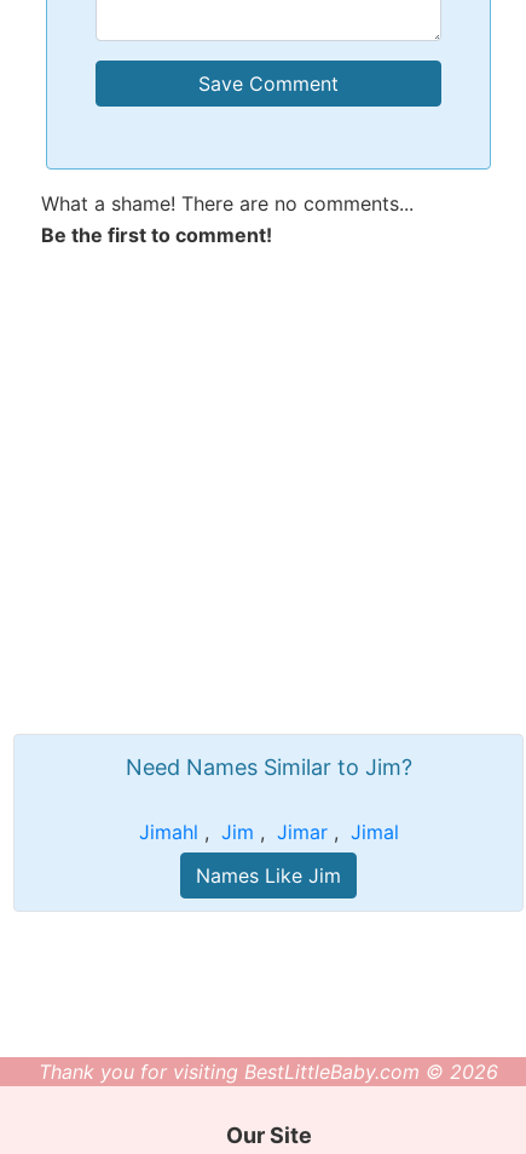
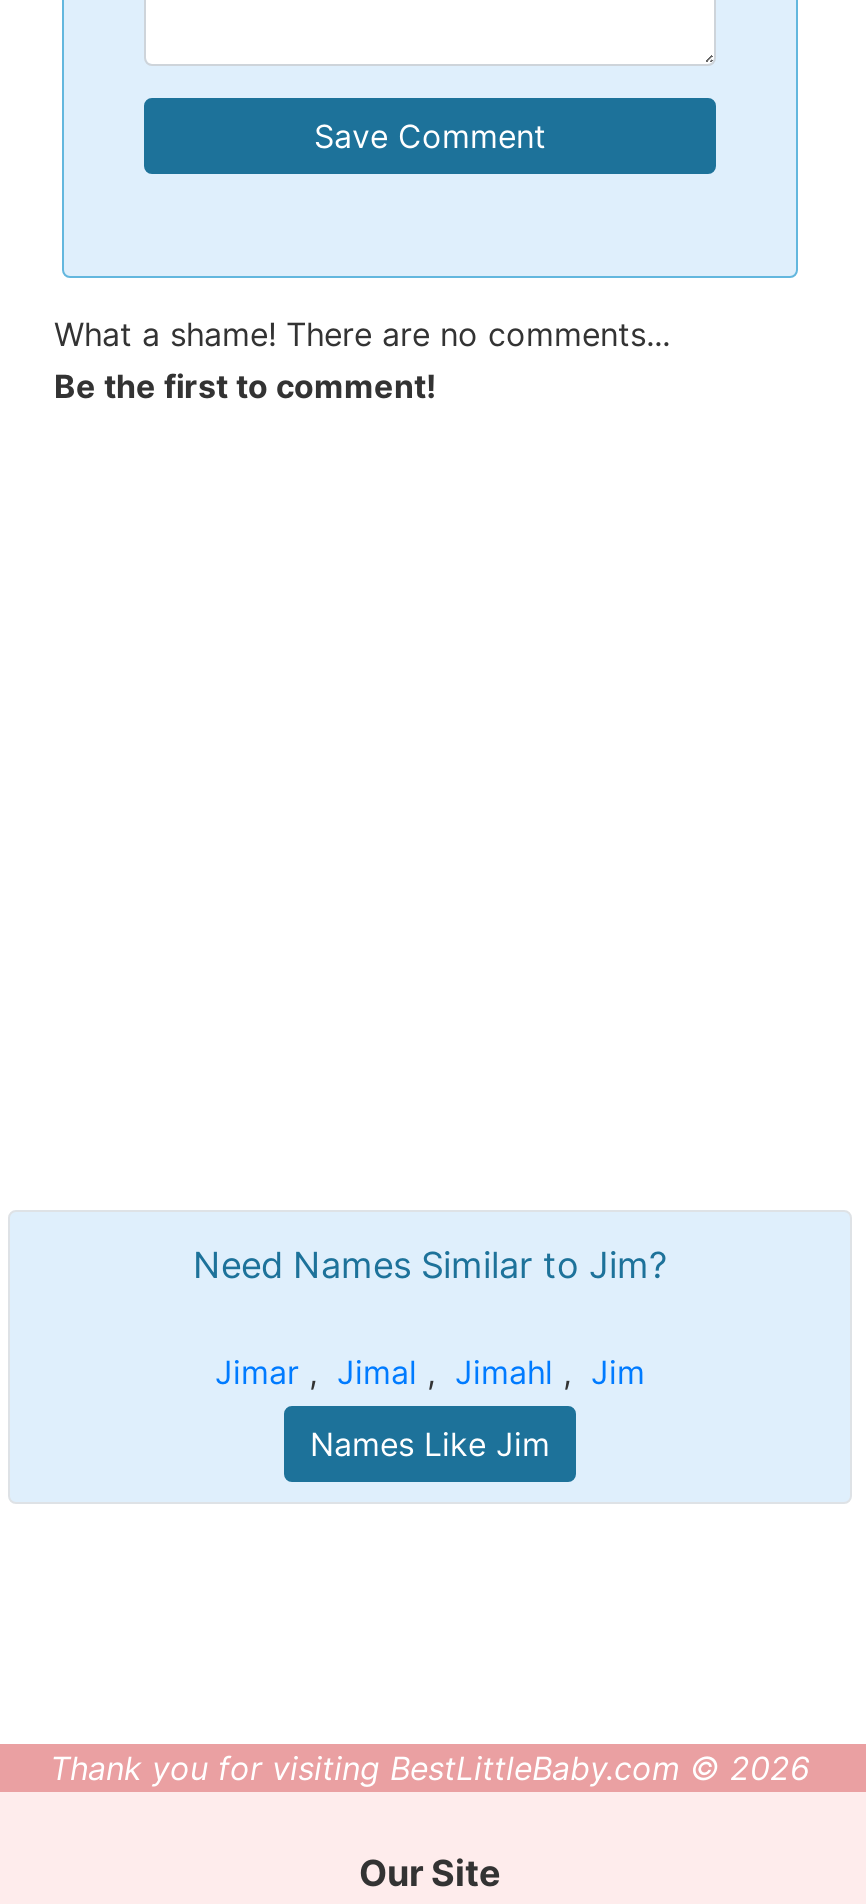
- Jimahl, Jim, Jimar, Jimal
+ Jimar, Jimal, Jimahl, Jim
